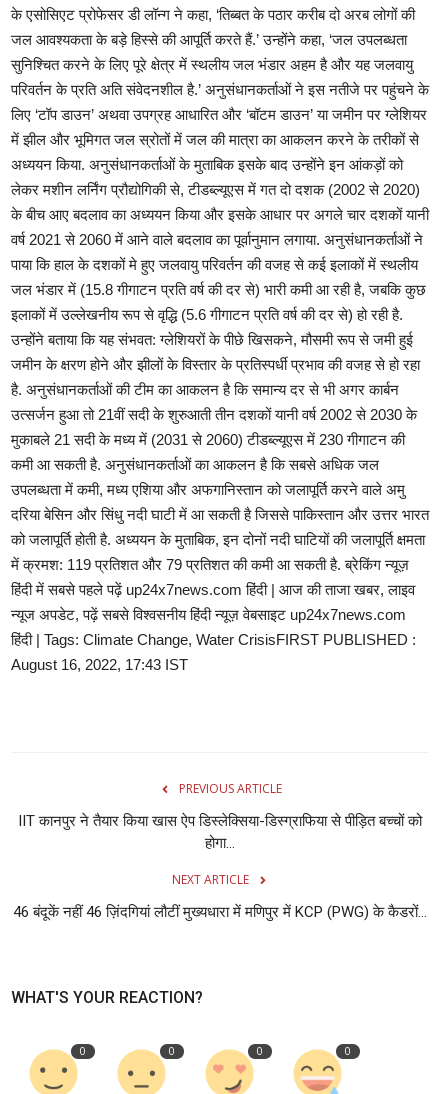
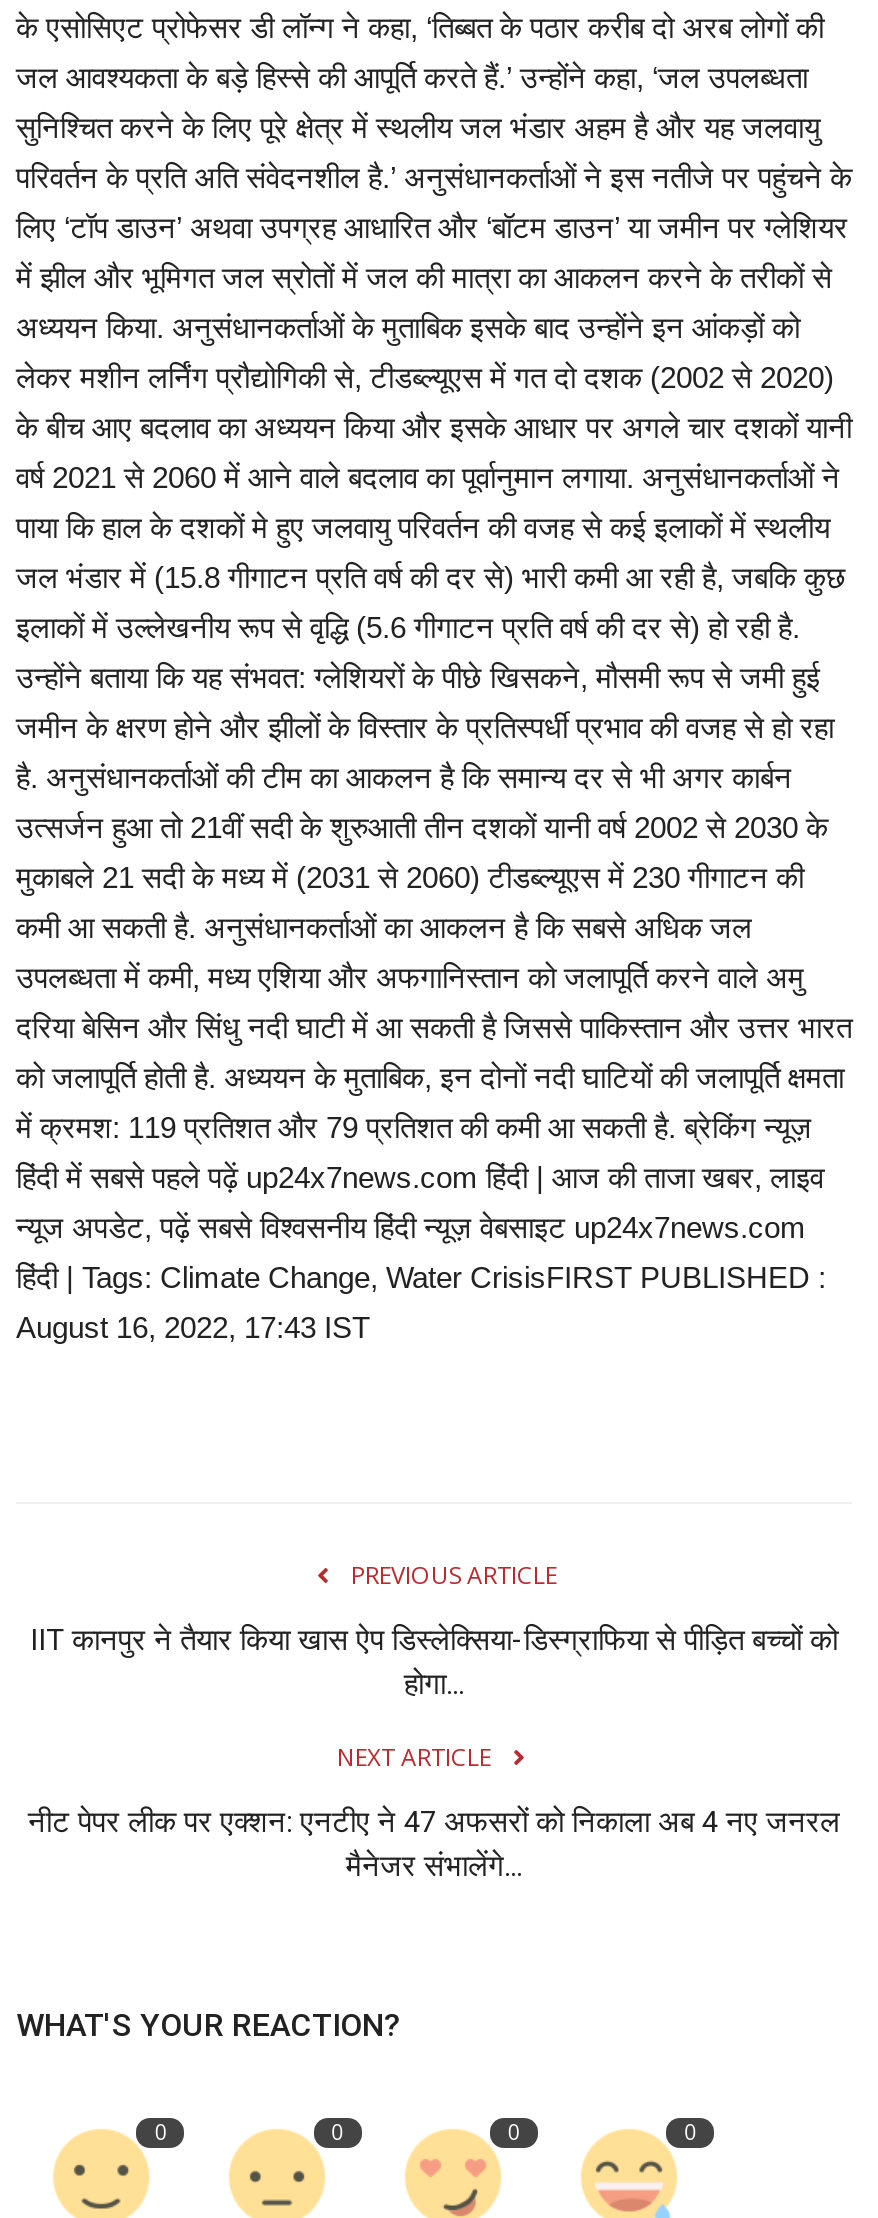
- 46 बंदूकें नहीं 46 ज़िंदगियां लौटीं मुख्यधारा में मणिपुर में KCP (PWG) के कैडरों...
+ नीट पेपर लीक पर एक्शन: एनटीए ने 47 अफसरों को निकाला अब 4 नए जनरल
+ मैनेजर संभालेंगे...
